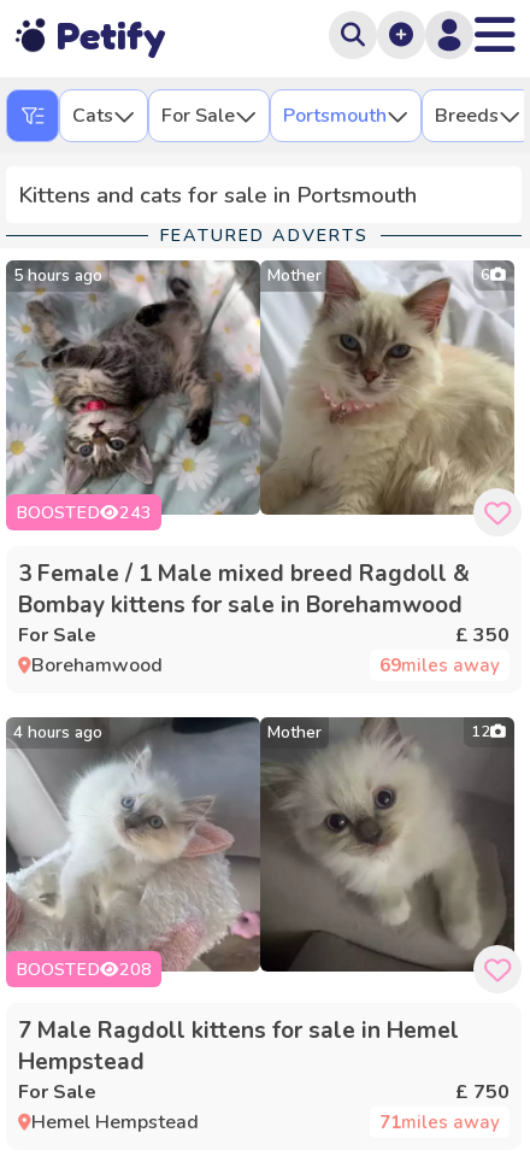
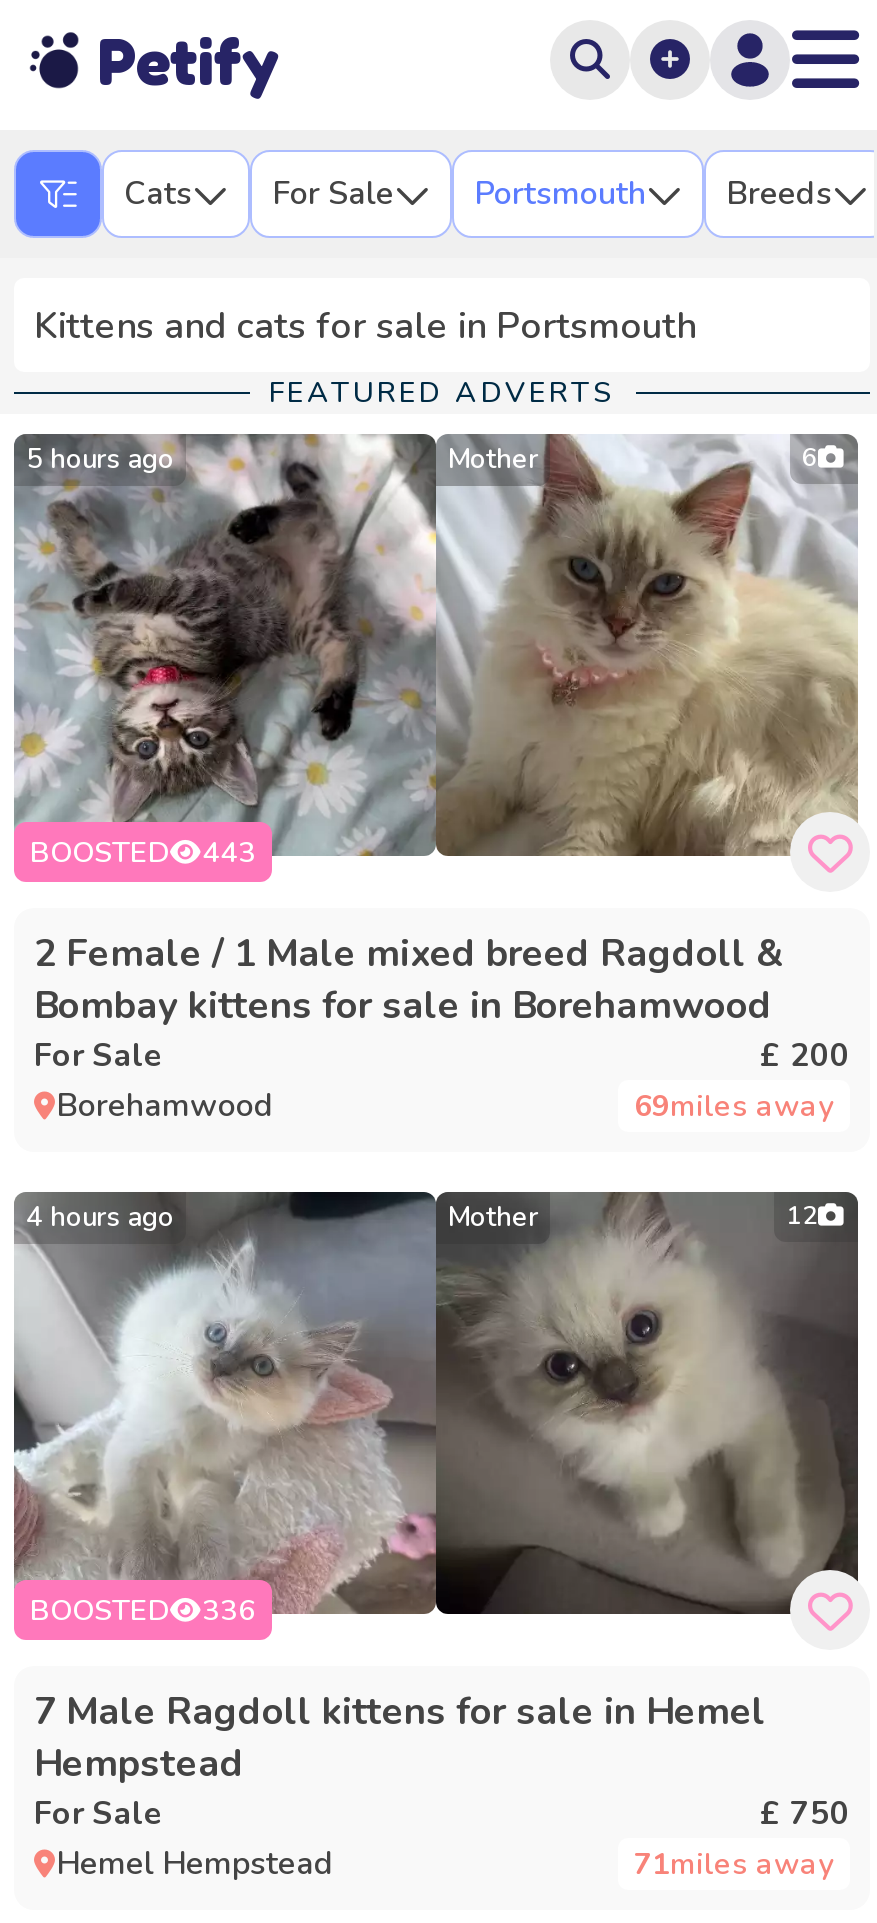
- BOOSTED 243
+ BOOSTED 443

- 3 Female / 1 Male mixed breed Ragdoll &
+ 2 Female / 1 Male mixed breed Ragdoll &

- £ 350
+ £ 200

- BOOSTED 208
+ BOOSTED 336
